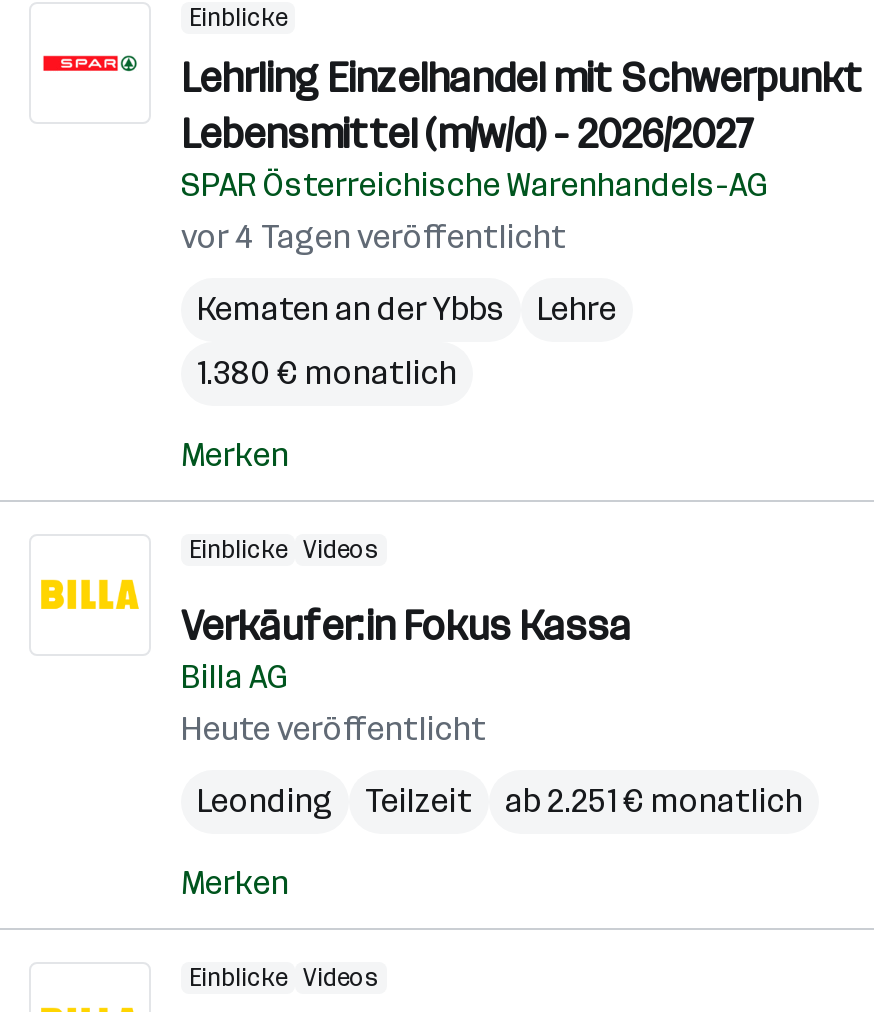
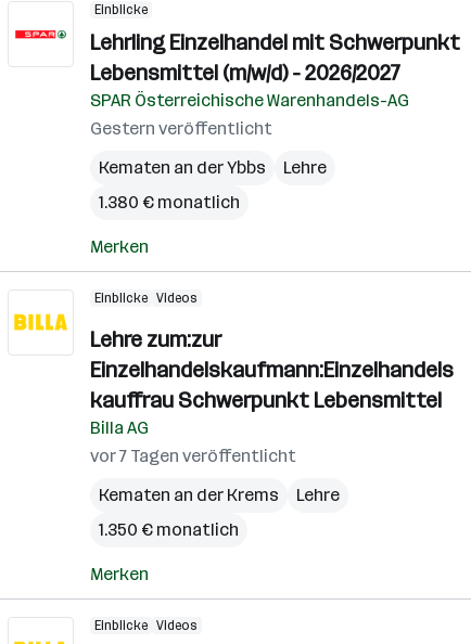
- vor 4 Tagen veröffentlicht
+ Gestern veröffentlicht

- Verkäufer:in Fokus Kassa
+ Lehre zum:zur
+ Einzelhandelskaufmann:Einzelhandels
+ kauffrau Schwerpunkt Lebensmittel

- Heute veröffentlicht
- Leonding
- Teilzeit
- ab 2.251 € monatlich
+ vor 7 Tagen veröffentlicht
+ Kematen an der Krems
+ Lehre
+ 1.350 € monatlich
